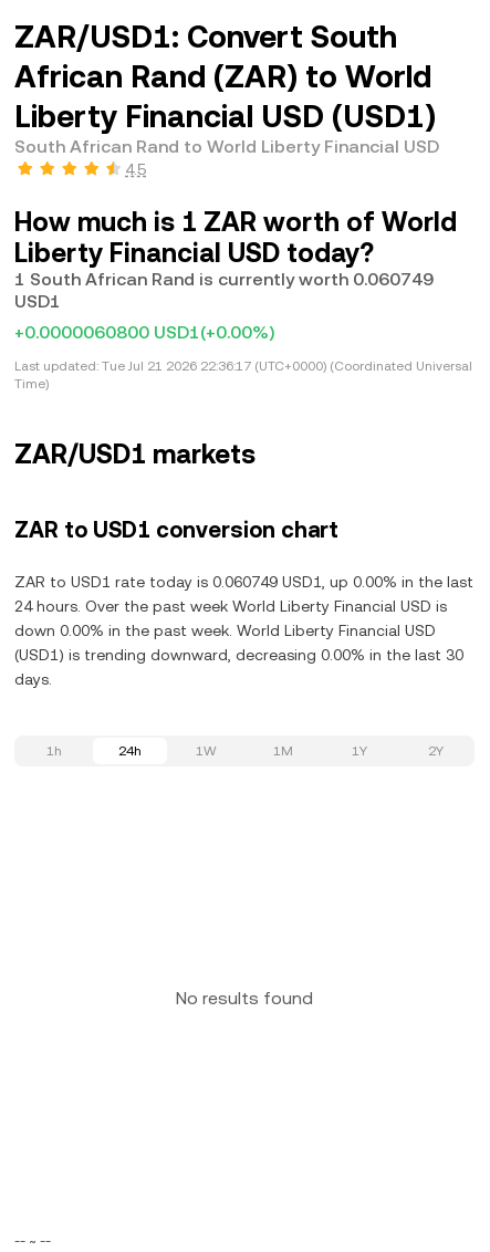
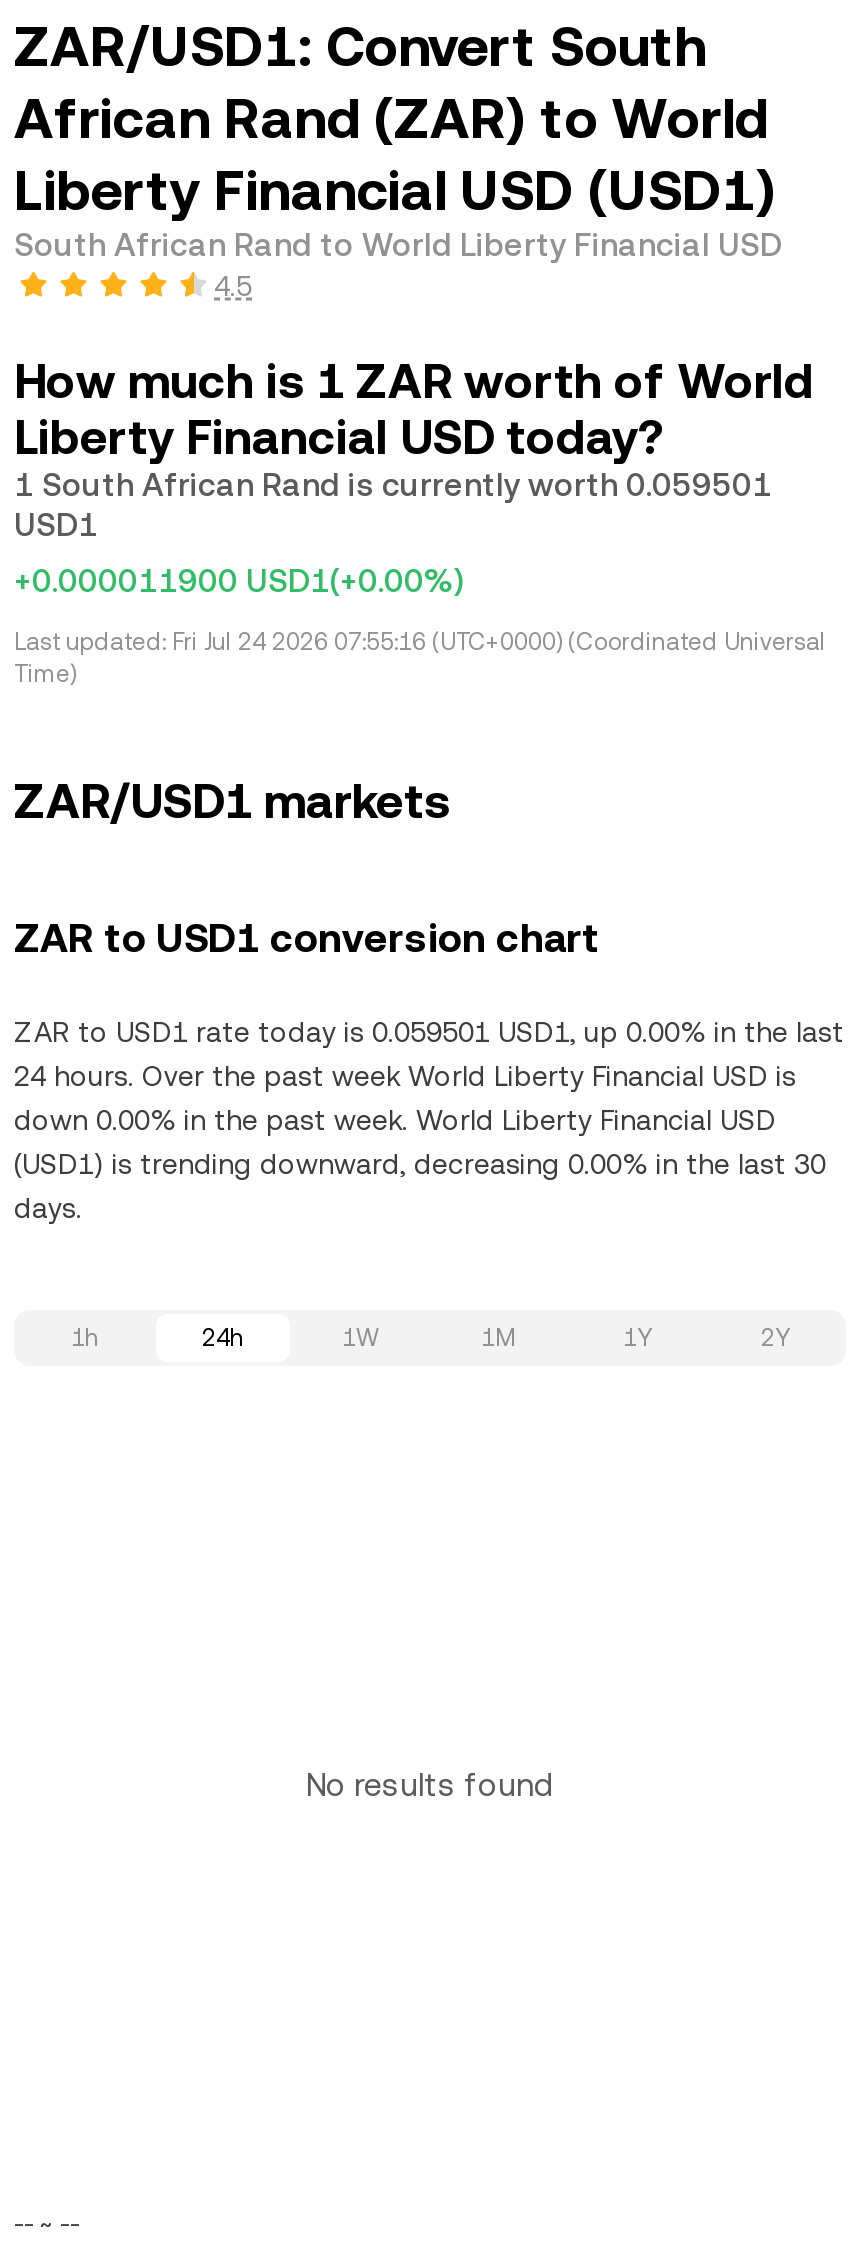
- 1 South African Rand is currently worth 0.060749
+ 1 South African Rand is currently worth 0.059501

- +0.0000060800 USD1(+0.00%)
+ +0.000011900 USD1(+0.00%)

- Last updated: Tue Jul 21 2026 22:36:17 (UTC+0000) (Coordinated Universal
+ Last updated: Fri Jul 24 2026 07:55:16 (UTC+0000) (Coordinated Universal

- ZAR to USD1 rate today is 0.060749 USD1, up 0.00% in the last
+ ZAR to USD1 rate today is 0.059501 USD1, up 0.00% in the last
